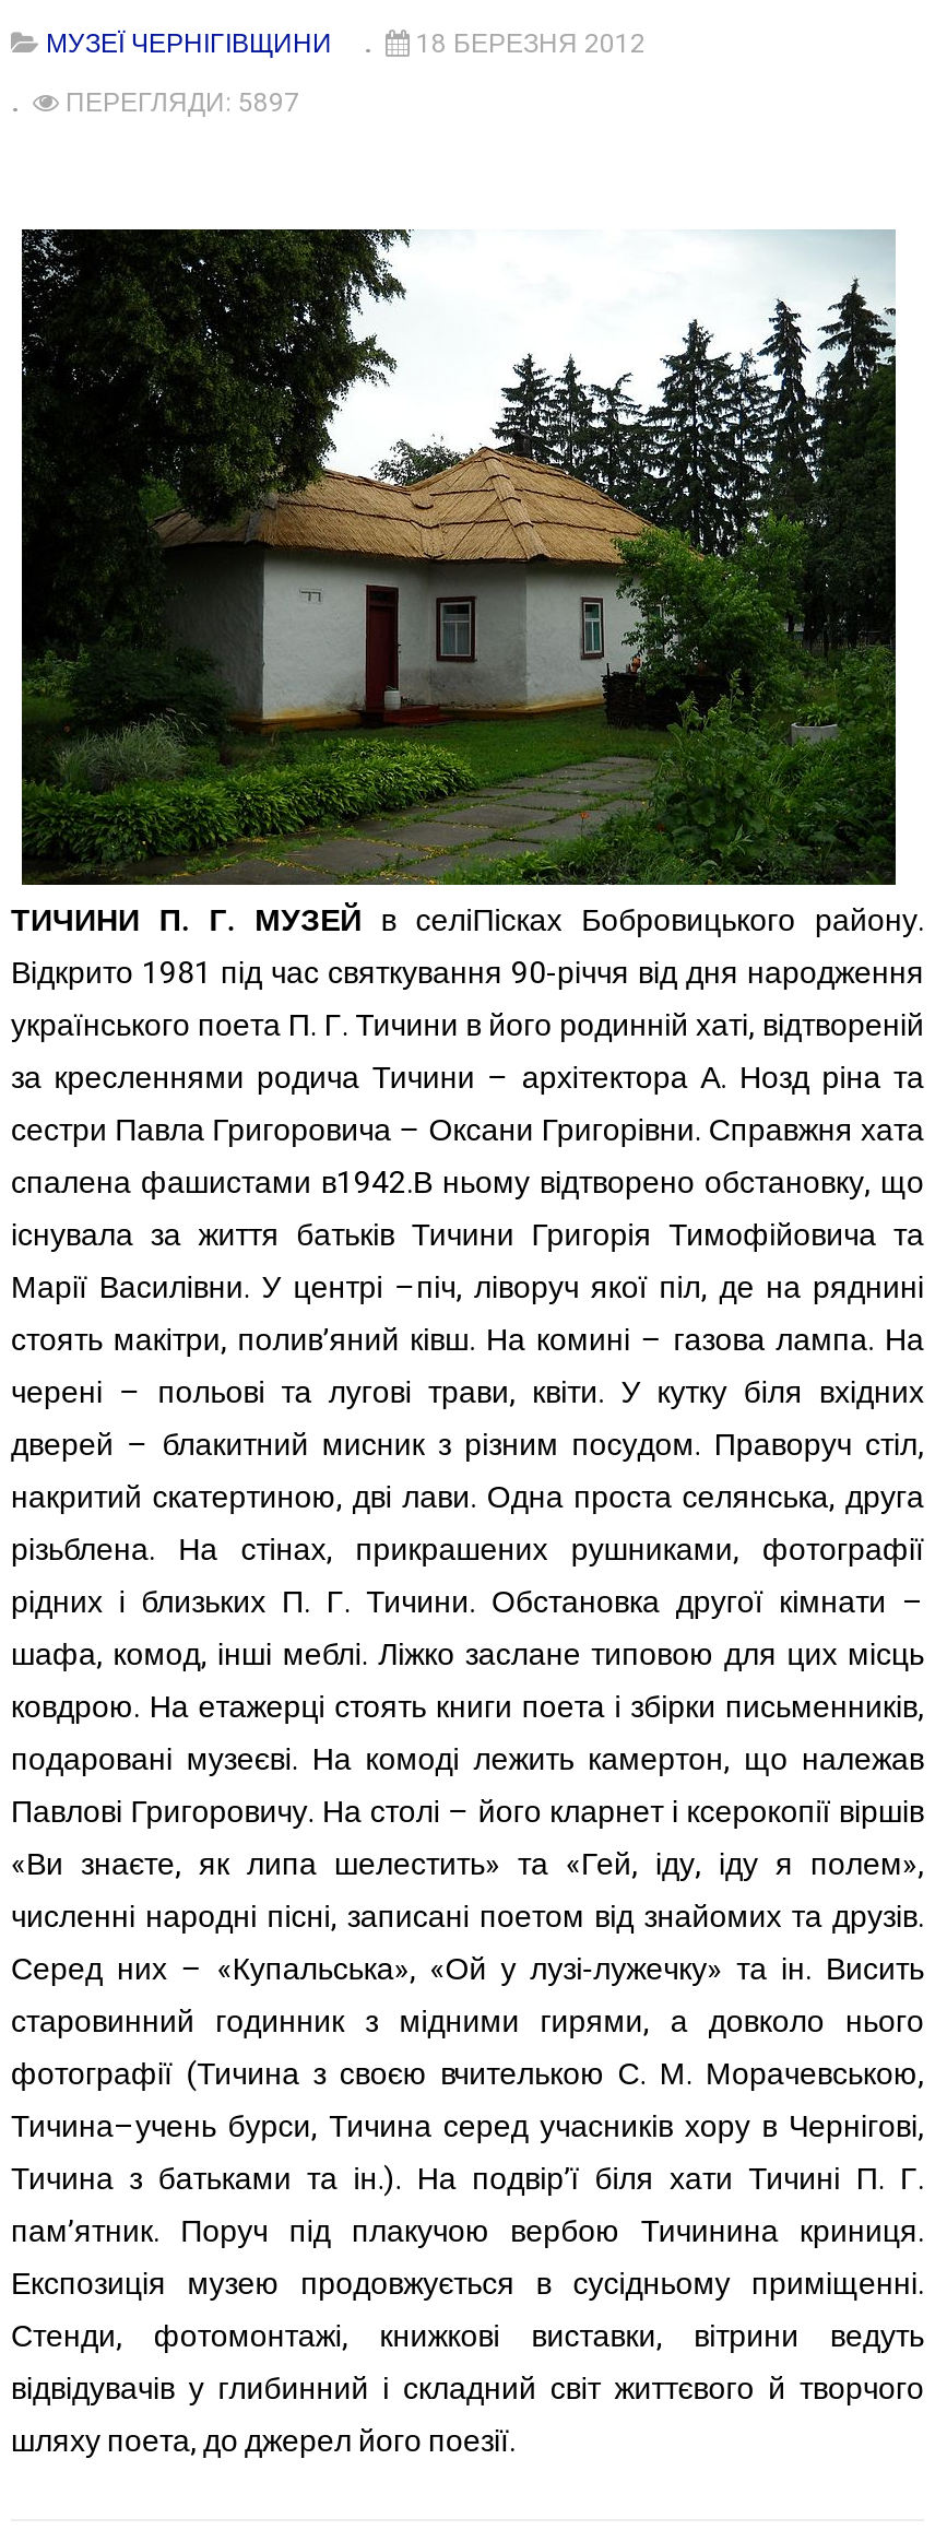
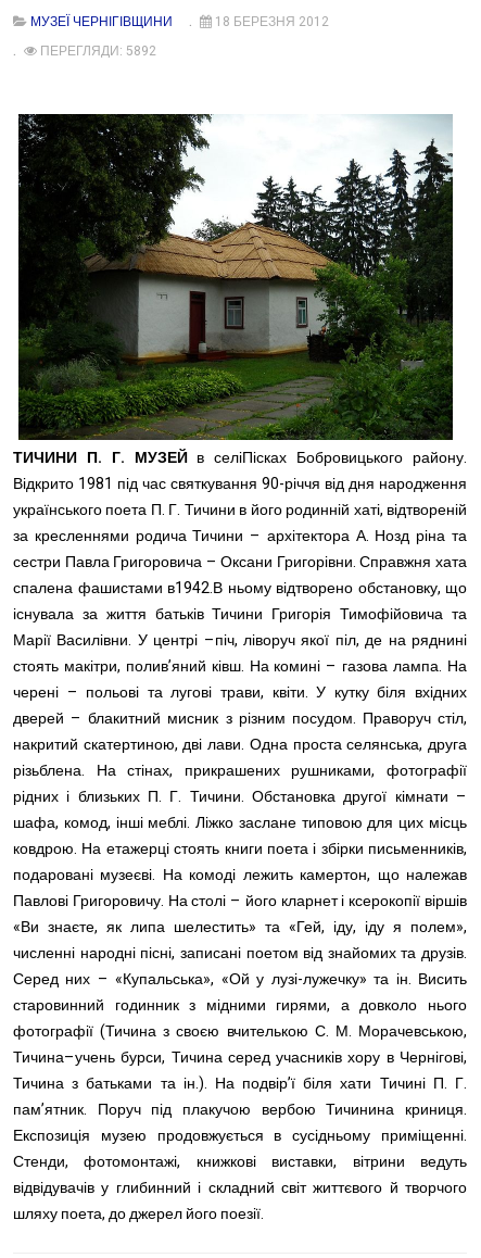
- ПЕРЕГЛЯДИ: 5897
+ ПЕРЕГЛЯДИ: 5892
